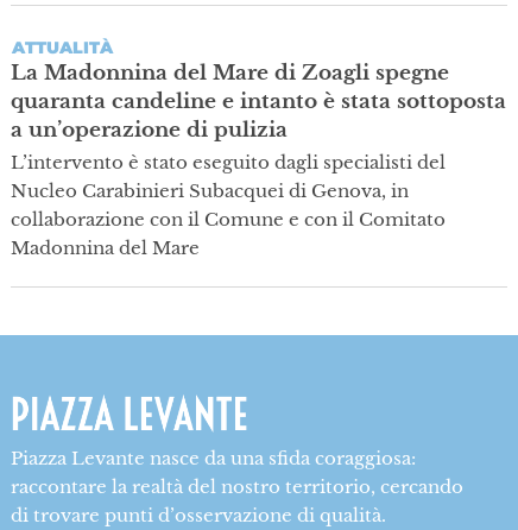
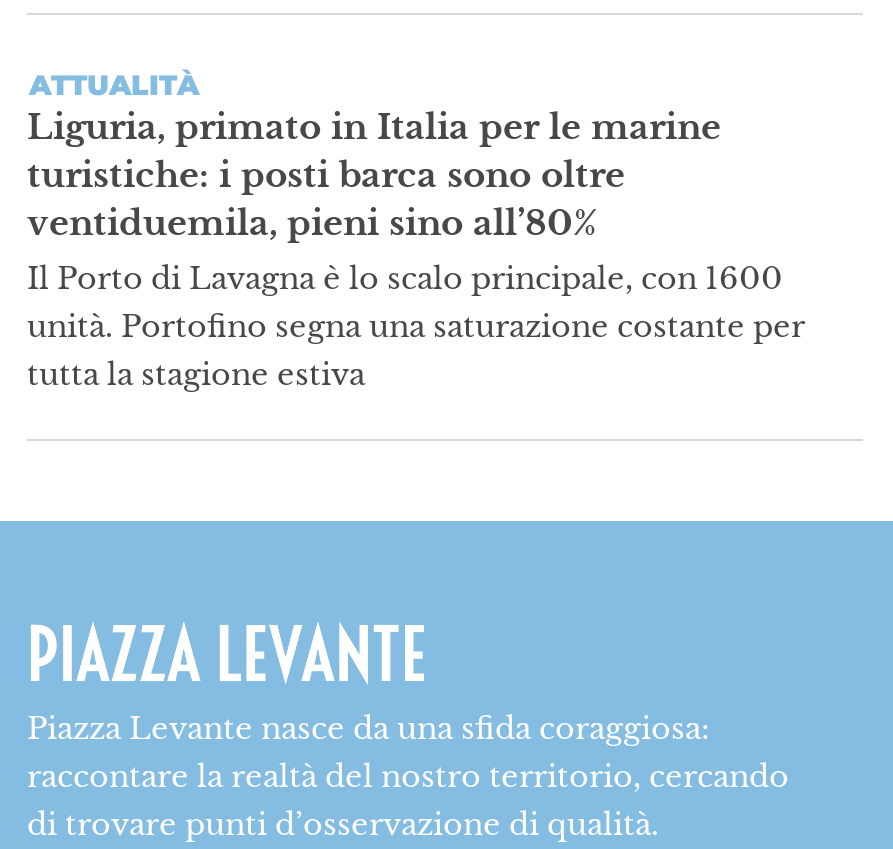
- La Madonnina del Mare di Zoagli spegne
- quaranta candeline e intanto è stata sottoposta
- a un’operazione di pulizia
- L’intervento è stato eseguito dagli specialisti del
- Nucleo Carabinieri Subacquei di Genova, in
- collaborazione con il Comune e con il Comitato
- Madonnina del Mare
+ Liguria, primato in Italia per le marine
+ turistiche: i posti barca sono oltre
+ ventiduemila, pieni sino all’80%
+ Il Porto di Lavagna è lo scalo principale, con 1600
+ unità. Portofino segna una saturazione costante per
+ tutta la stagione estiva
